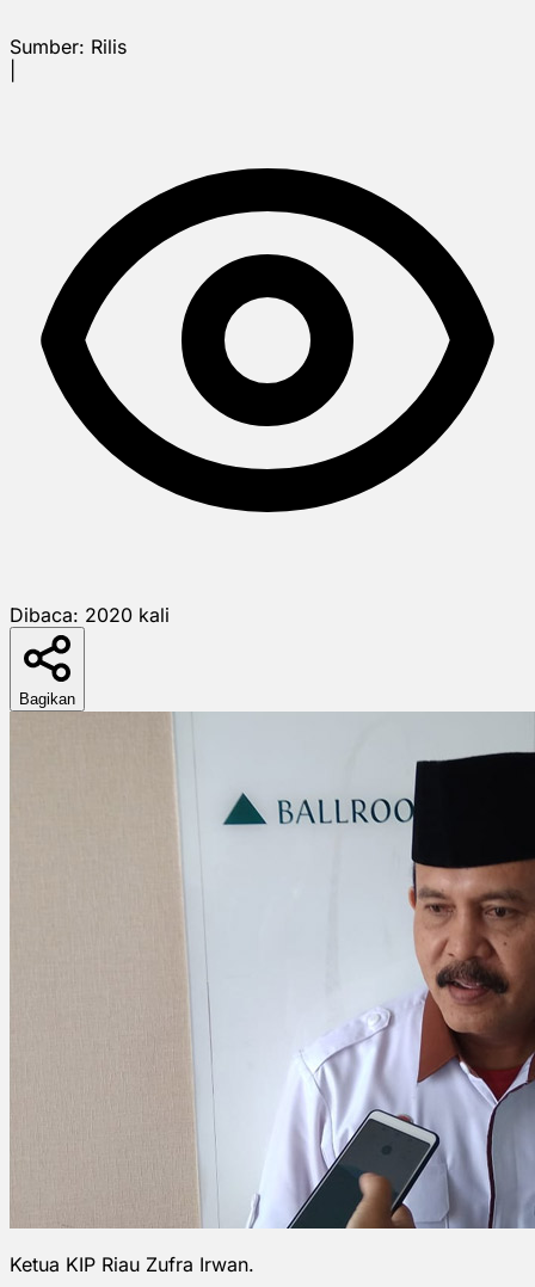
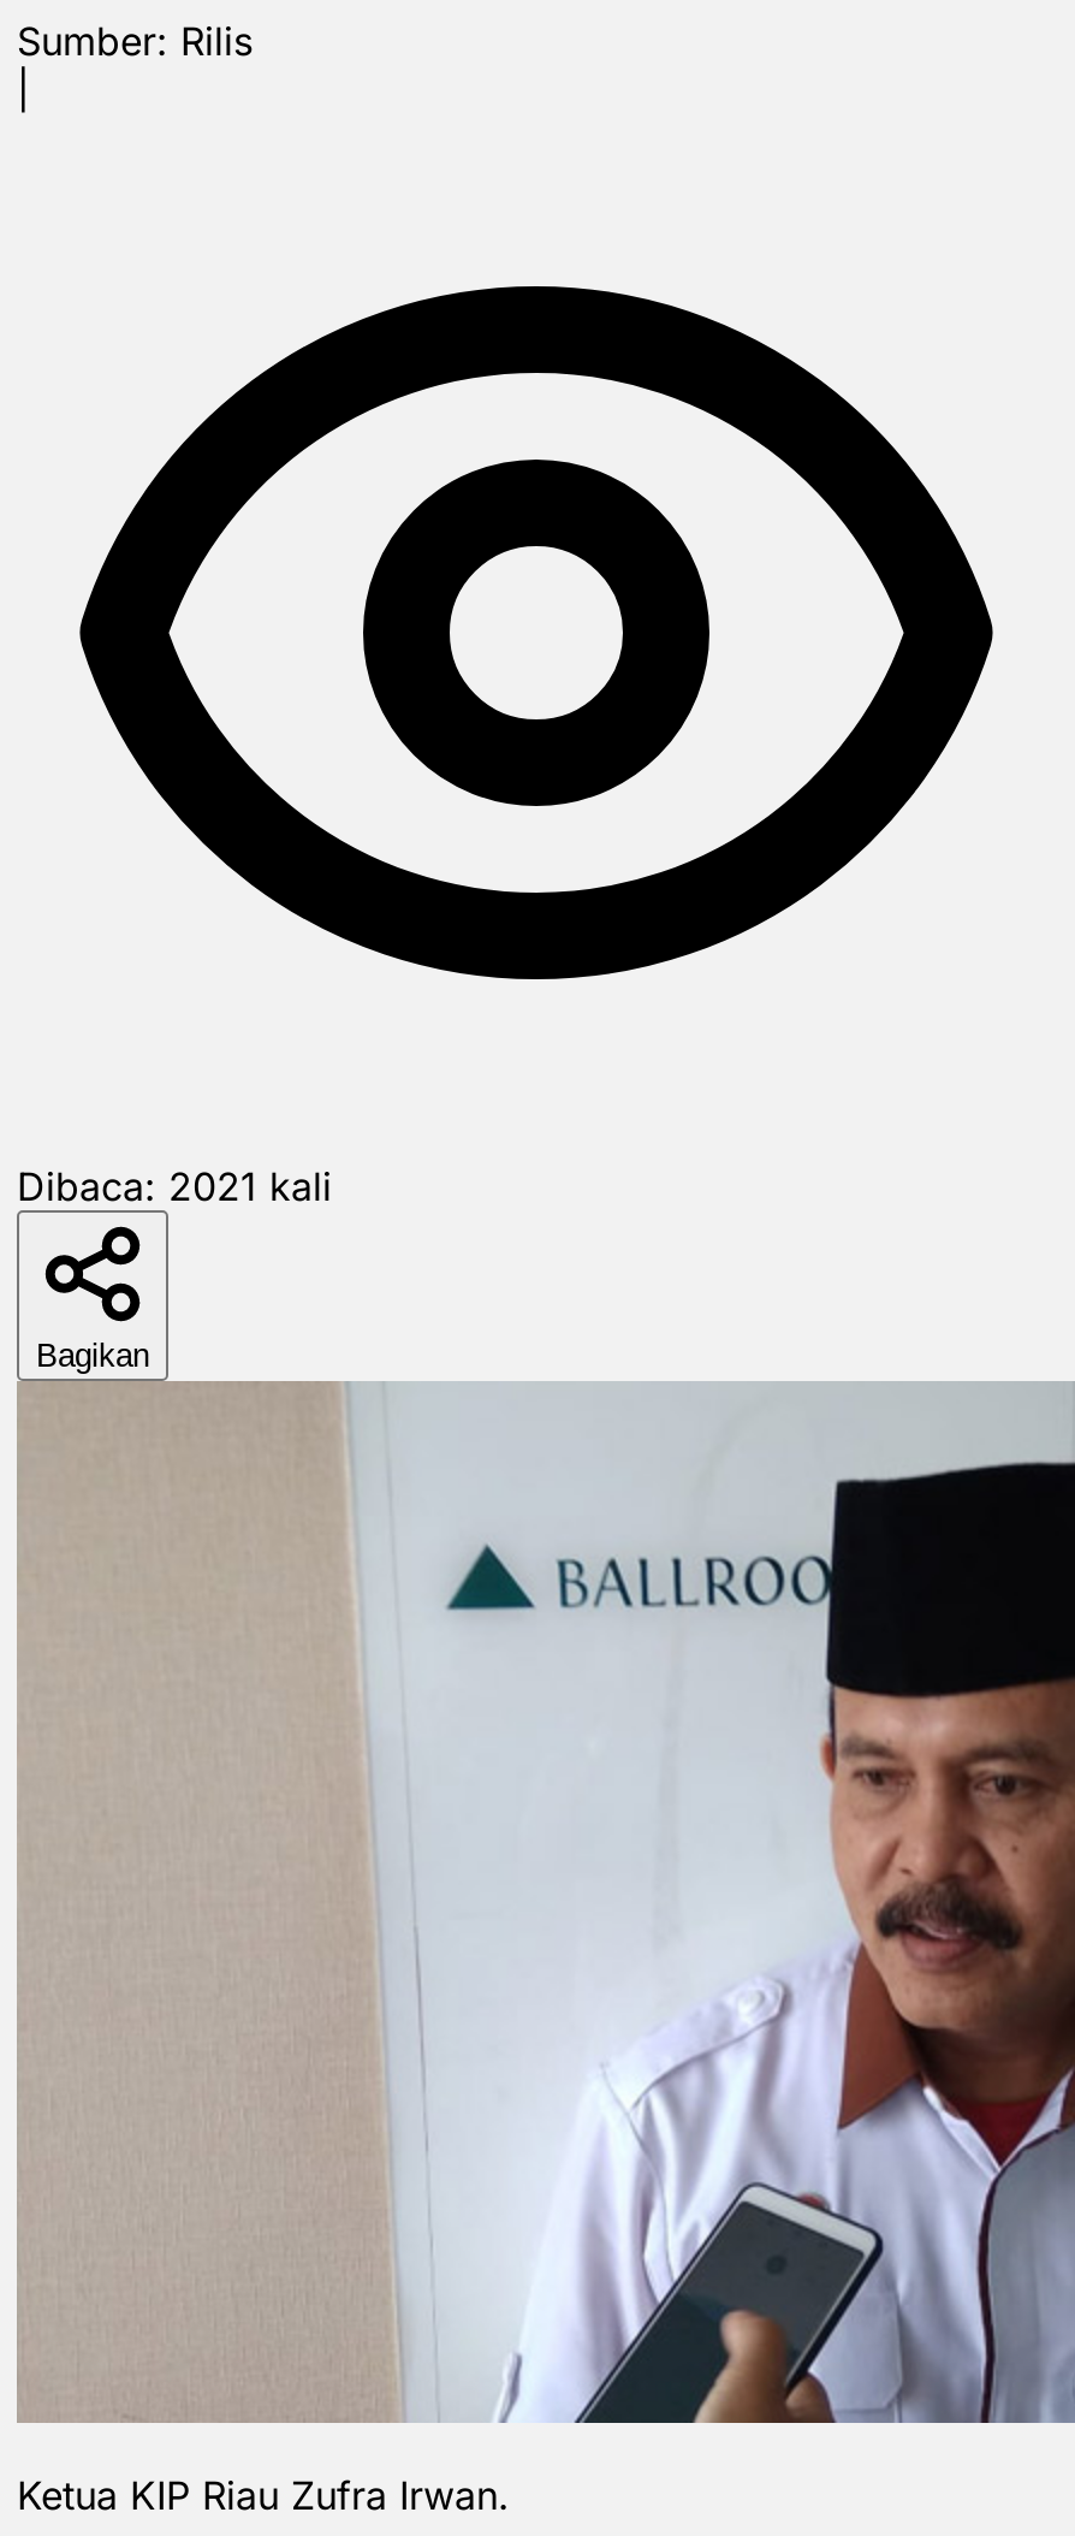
- Dibaca: 2020 kali
+ Dibaca: 2021 kali
